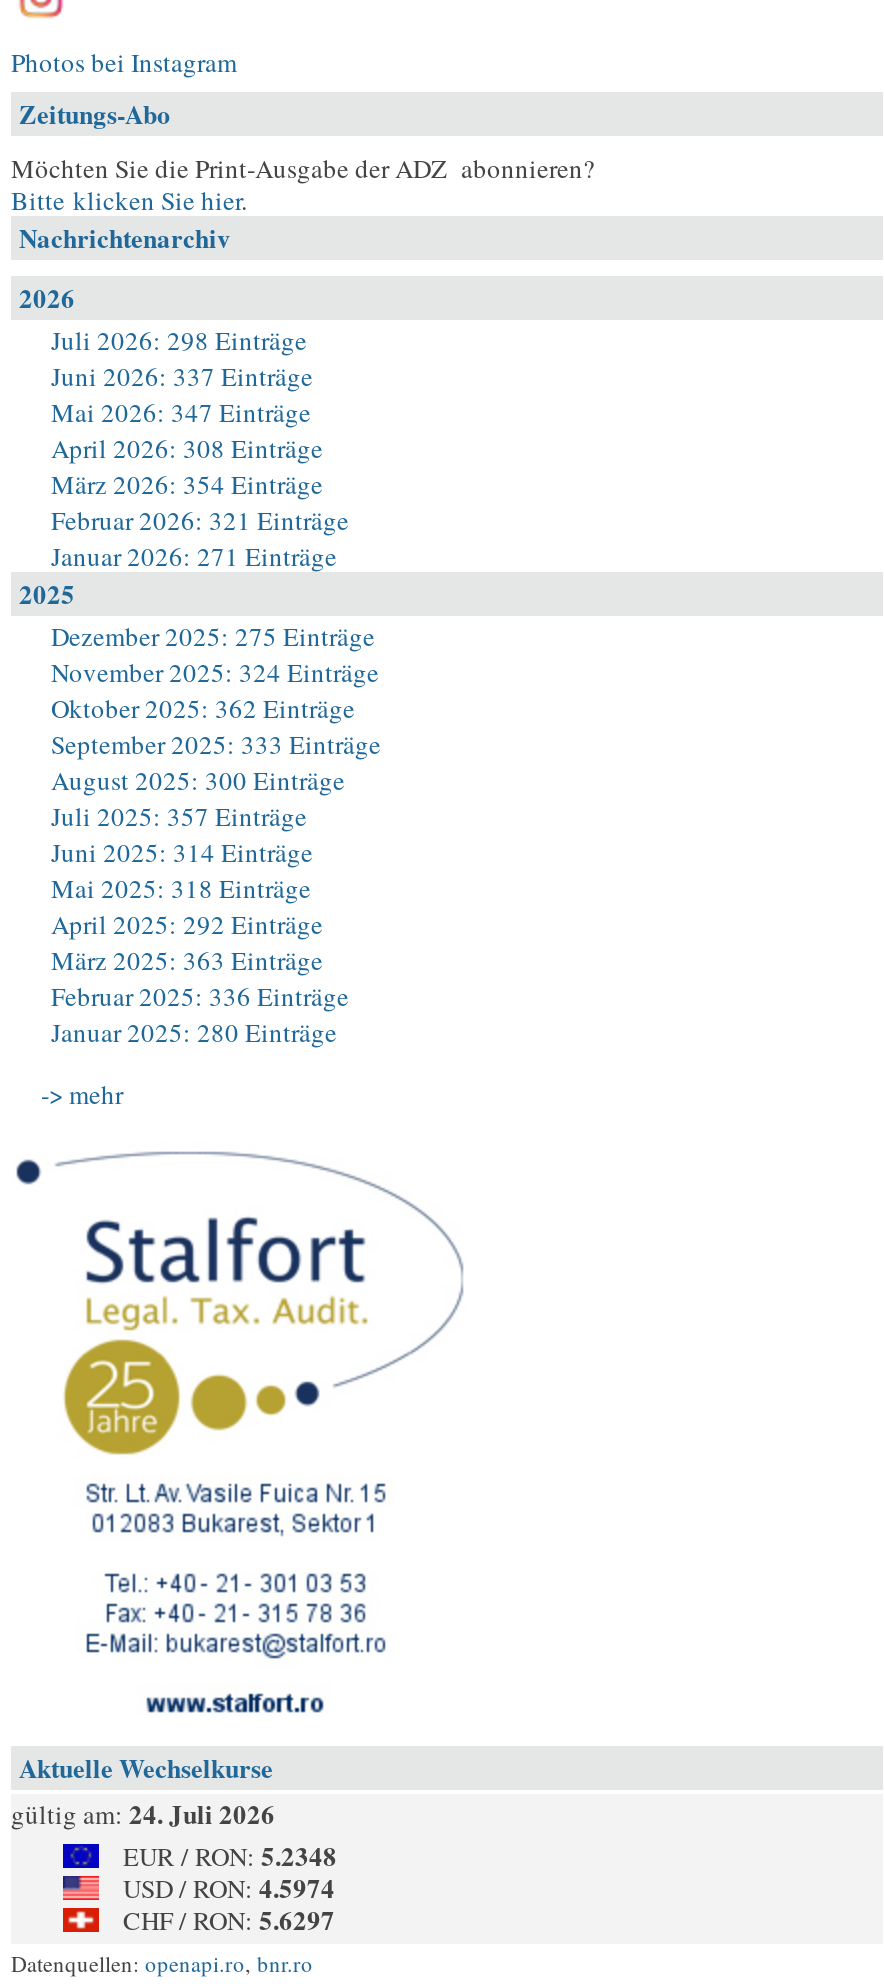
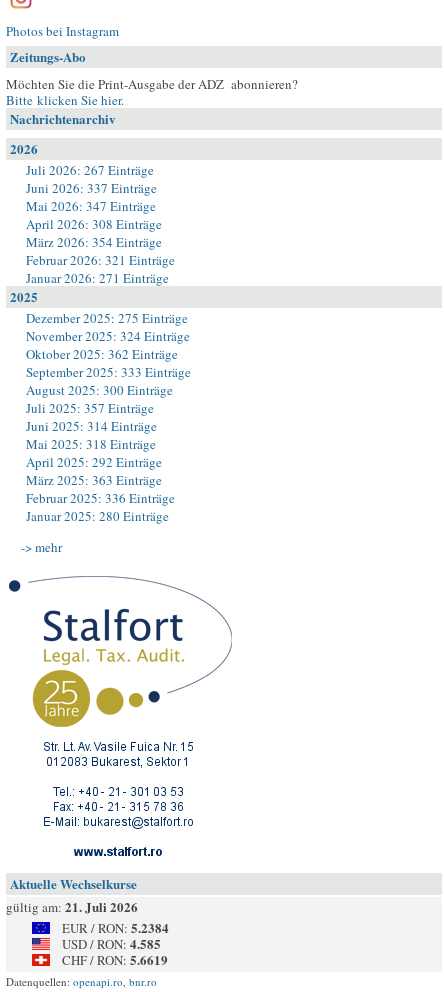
- Juli 2026: 298 Einträge
+ Juli 2026: 267 Einträge

- gültig am: 24. Juli 2026
+ gültig am: 21. Juli 2026

- EUR / RON: 5.2348
+ EUR / RON: 5.2384

- USD / RON: 4.5974
+ USD / RON: 4.585

- CHF / RON: 5.6297
+ CHF / RON: 5.6619
